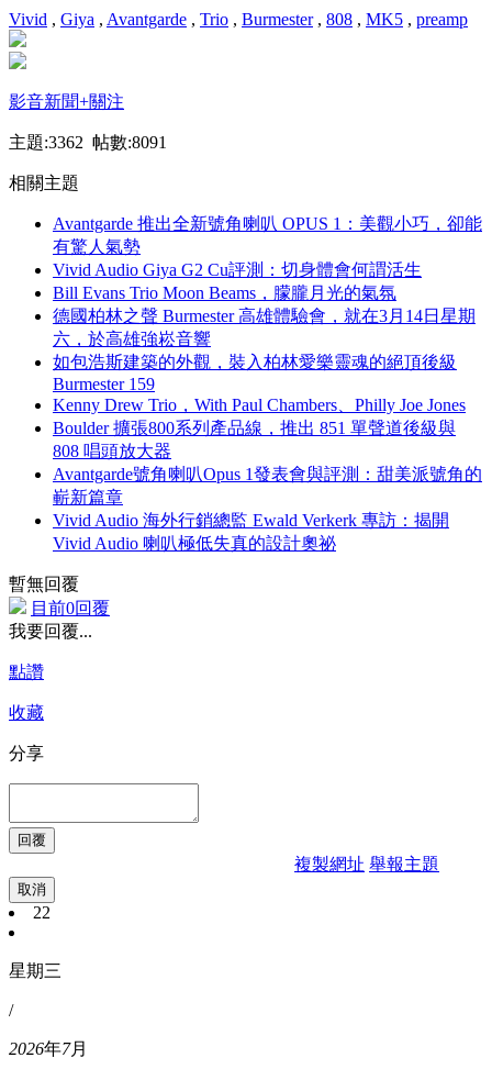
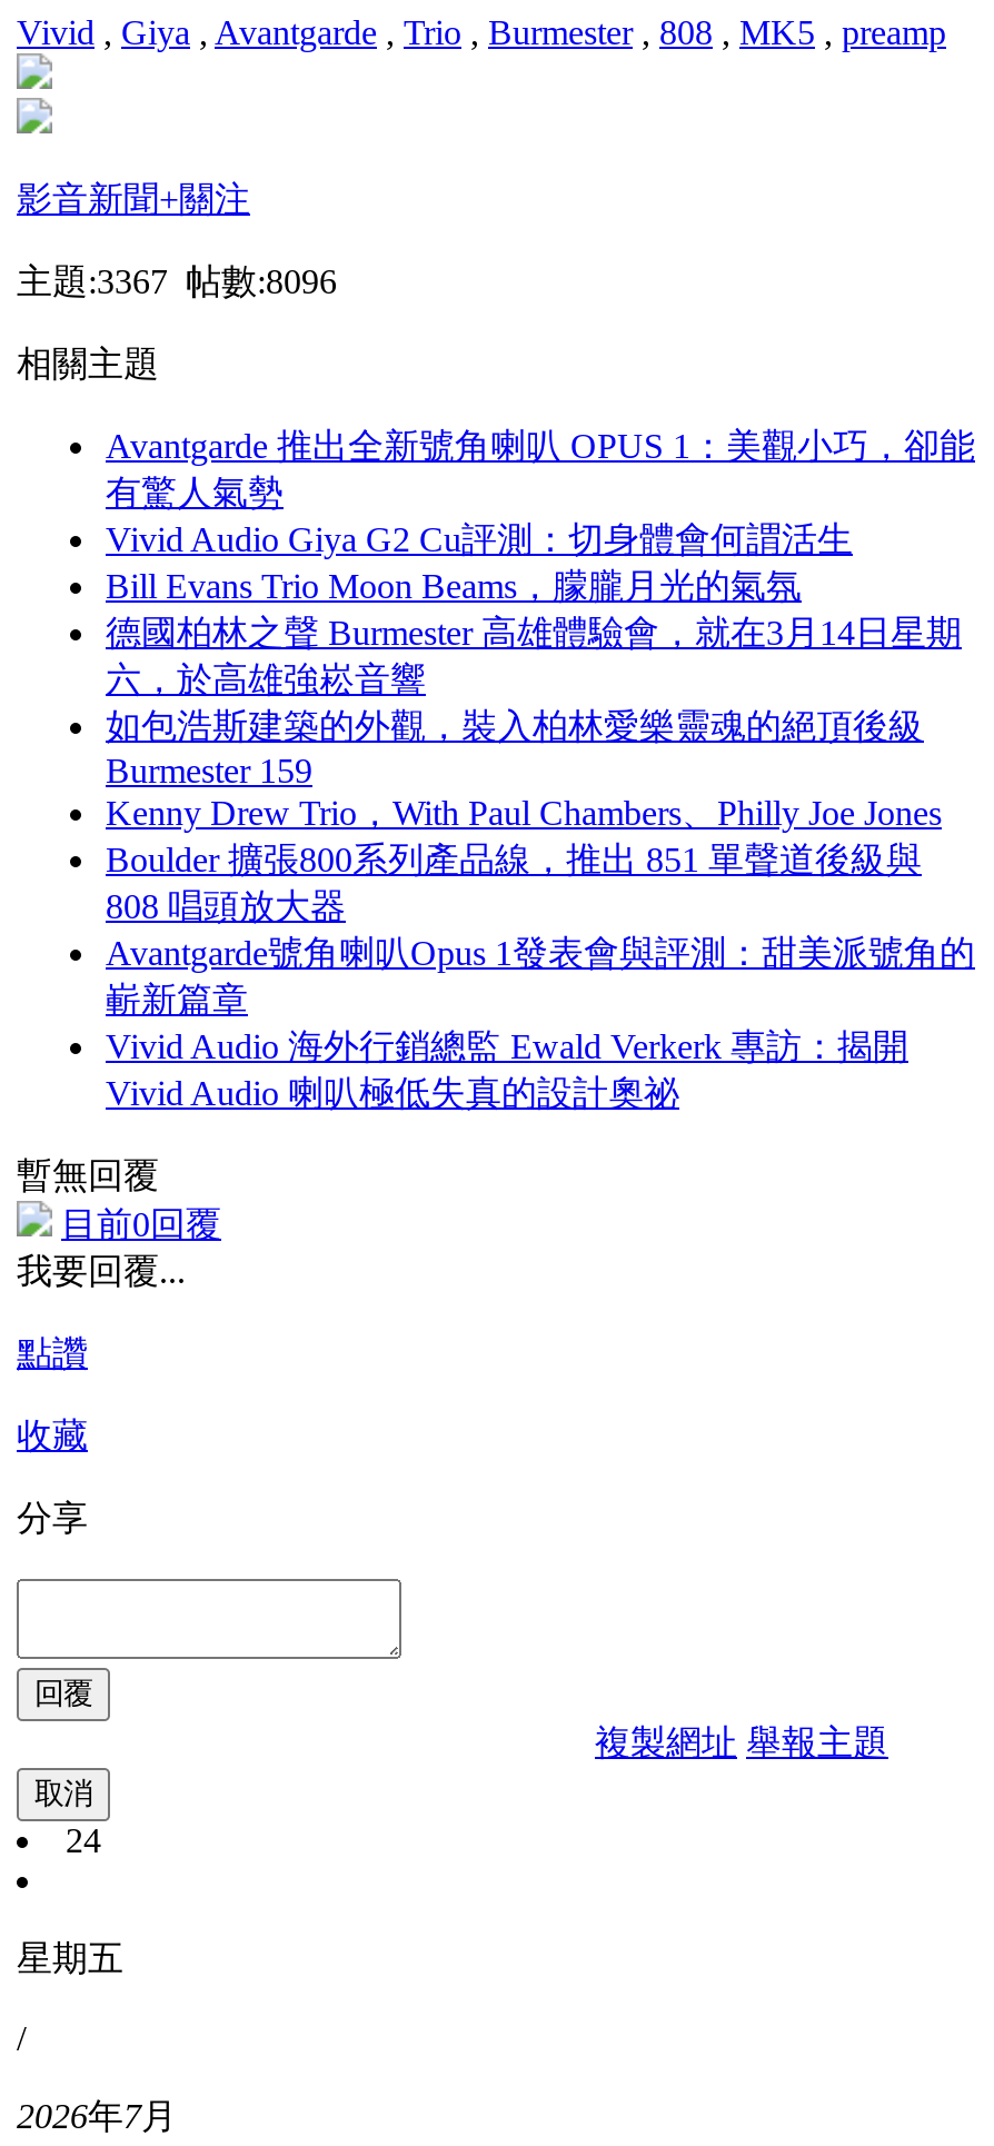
- 主題:3362 帖數:8091
+ 主題:3367 帖數:8096

- 22
+ 24

- 星期三
+ 星期五
